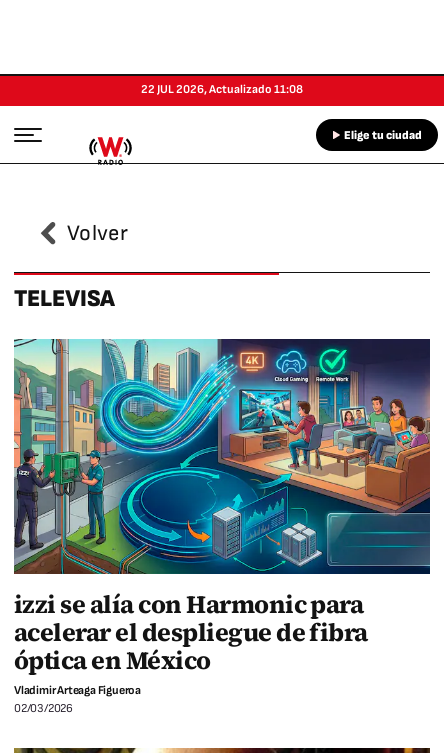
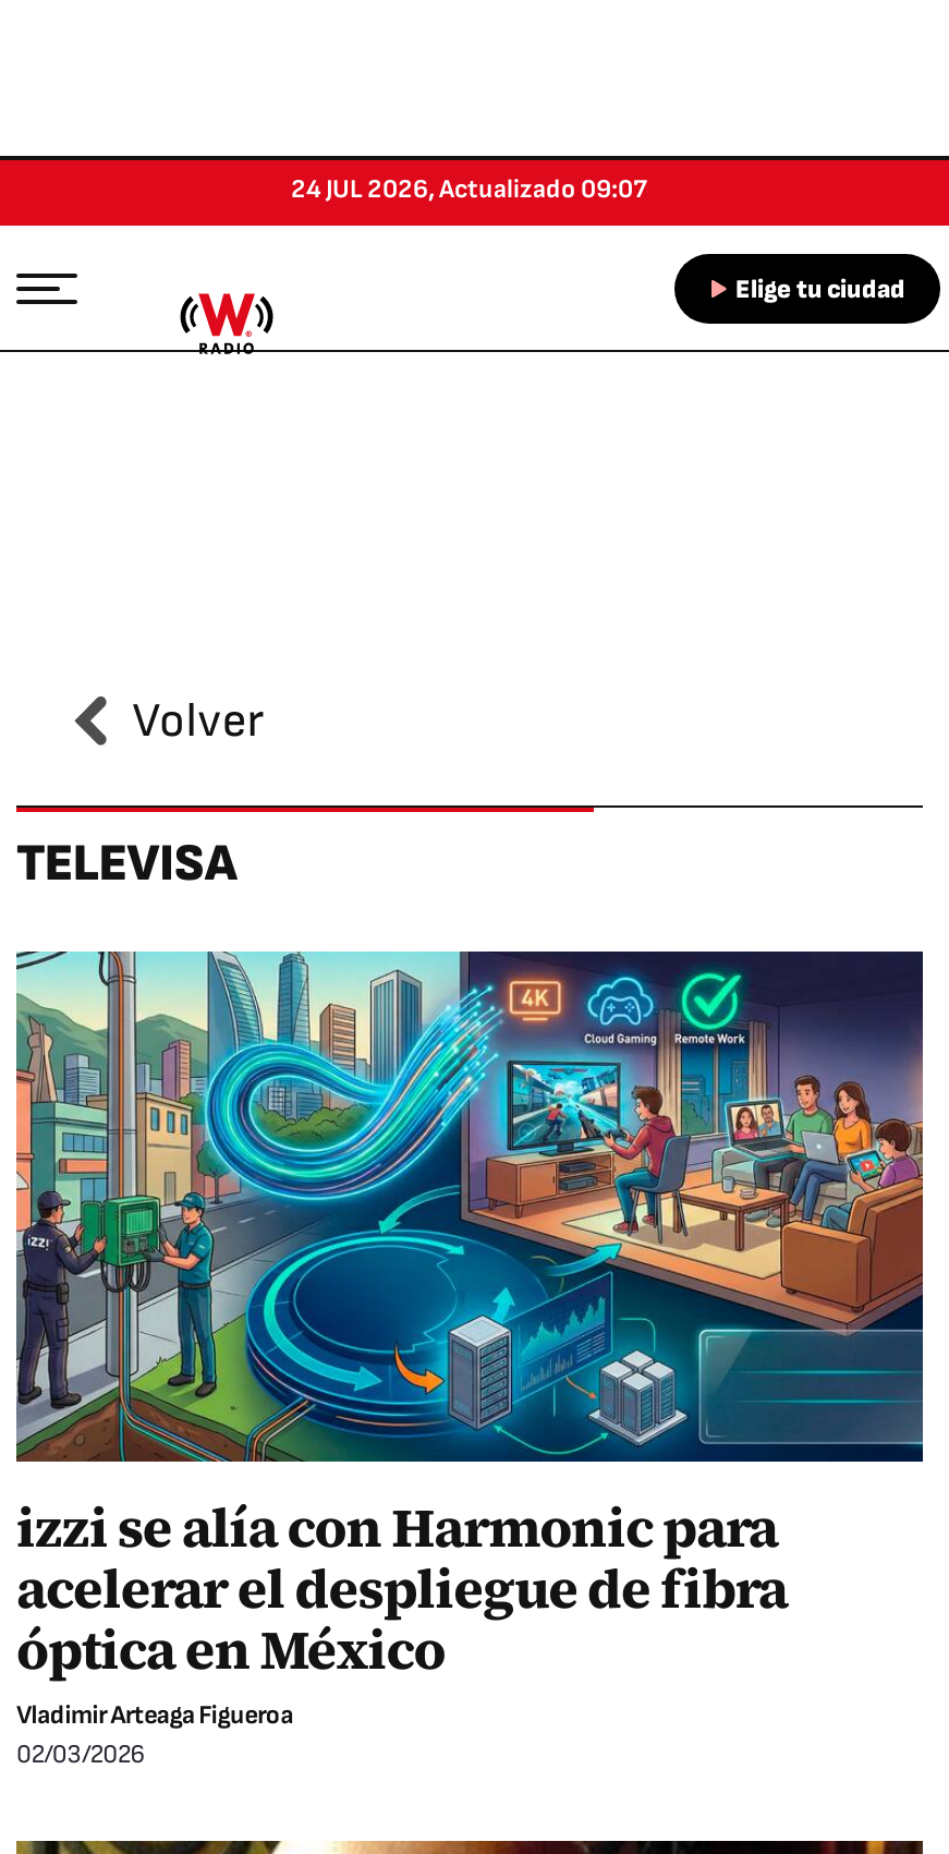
- 22 JUL 2026,Actualizado 11:08
+ 24 JUL 2026,Actualizado 09:07
